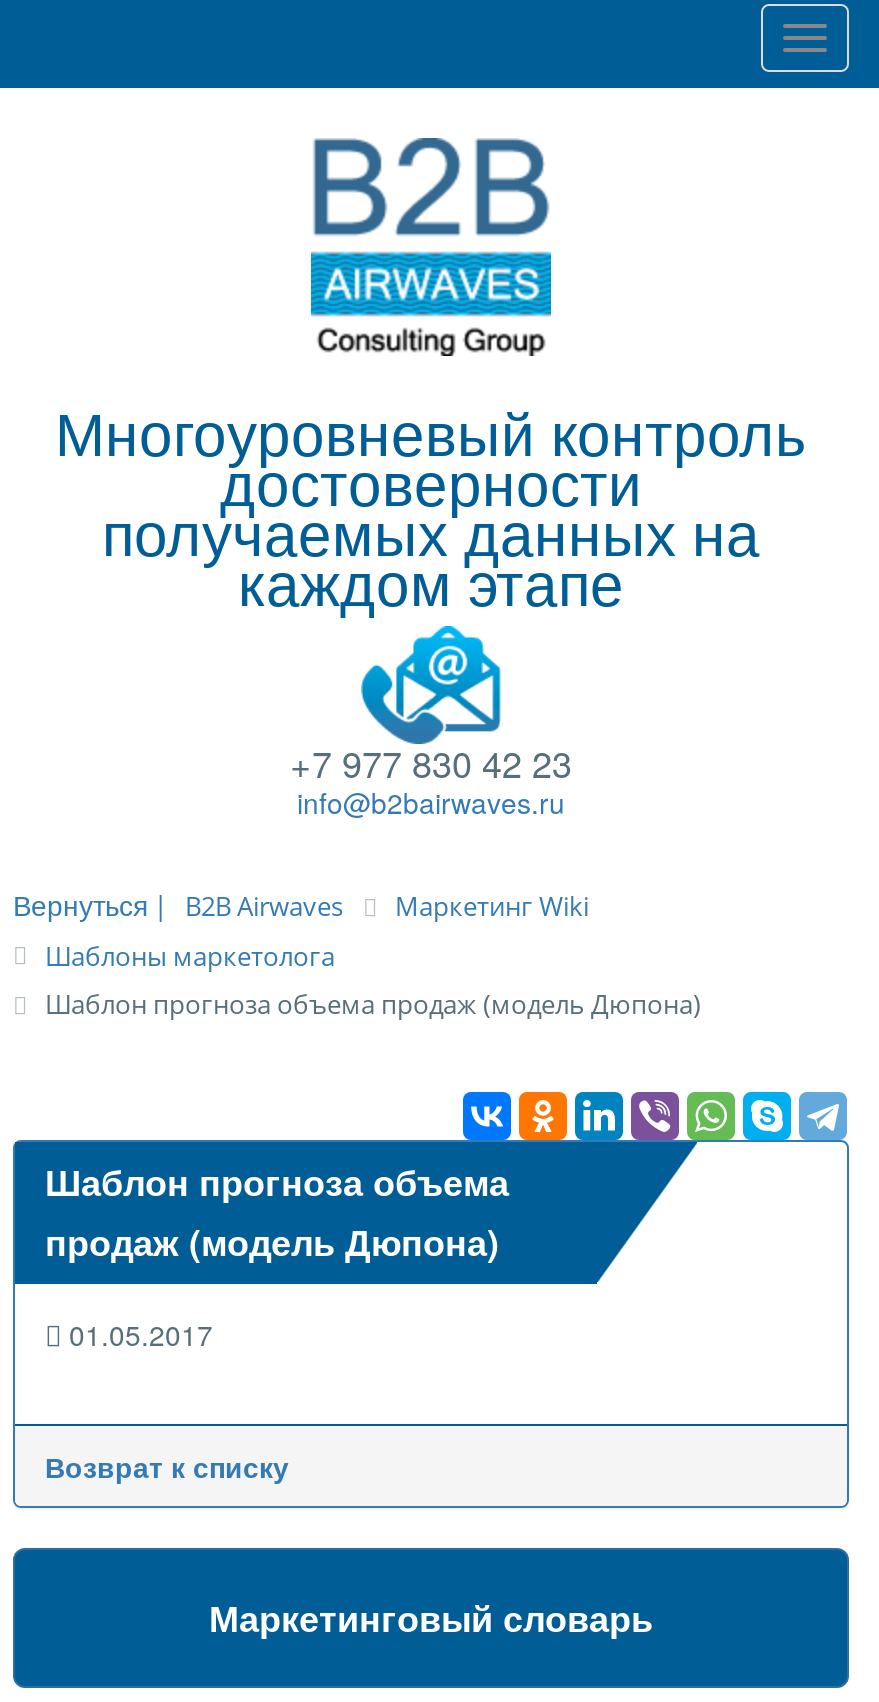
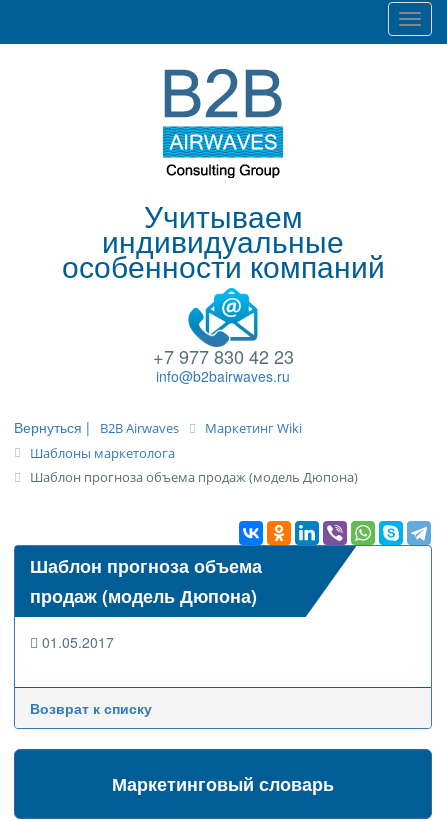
- Многоуровневый контроль
- достоверности
- получаемых данных на
- каждом этапе
+ Учитываем
+ индивидуальные
+ особенности компаний
